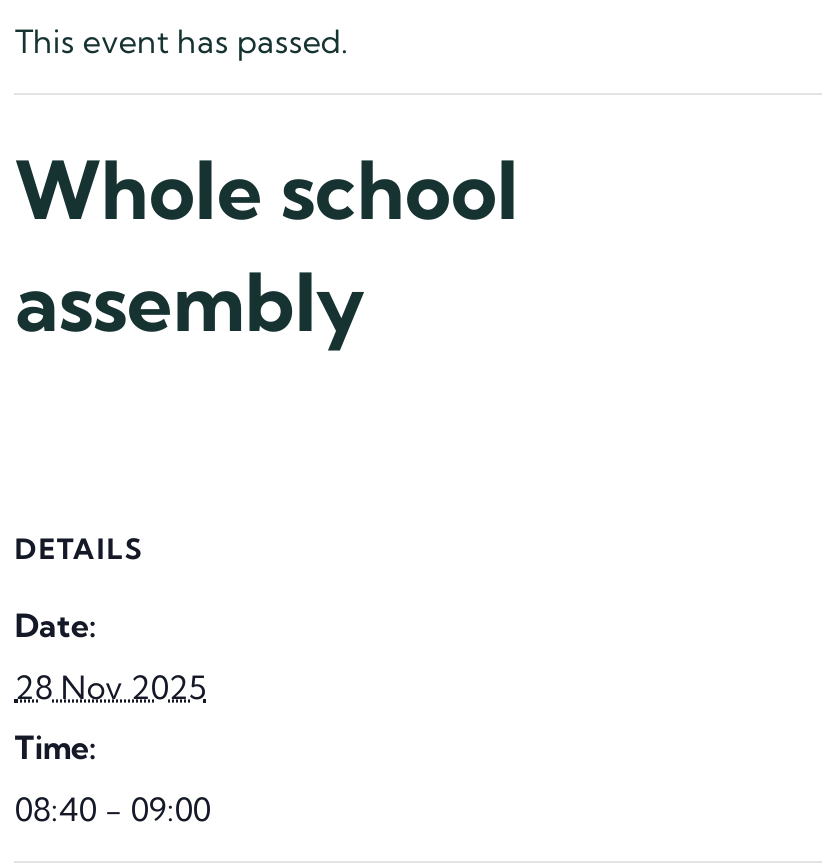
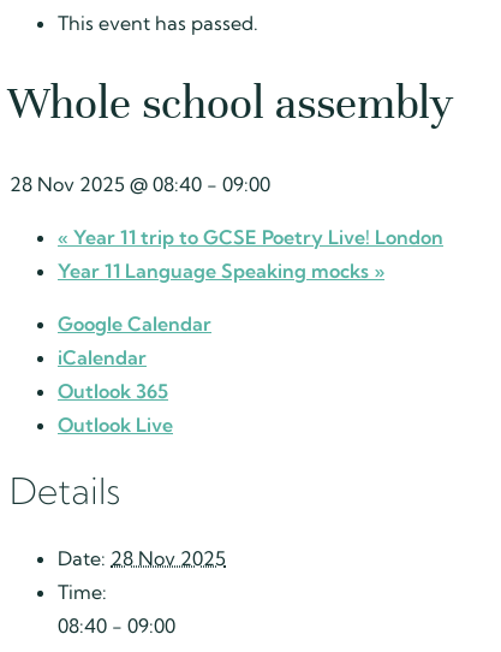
- Whole school
- assembly
- DETAILS
- Date:
- 28 Nov 2025
+ Whole school assembly
+ 28 Nov 2025 @ 08:40 - 09:00
+ «Year 11 trip to GCSE Poetry Live! London
+ Year 11 Language Speaking mocks»
+ Google Calendar
+ iCalendar
+ Outlook 365
+ Outlook Live
+ Details
+ Date: 28 Nov 2025
